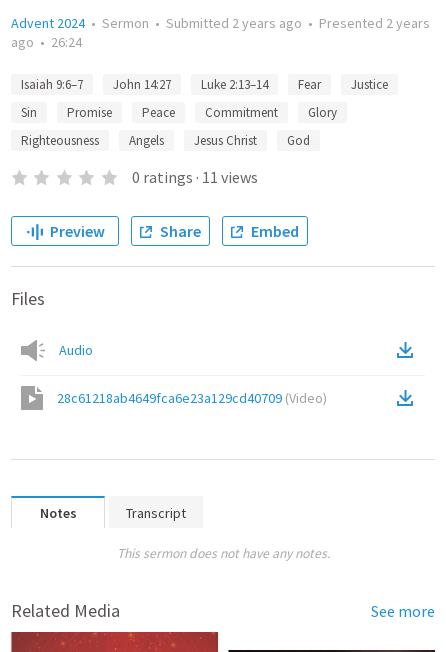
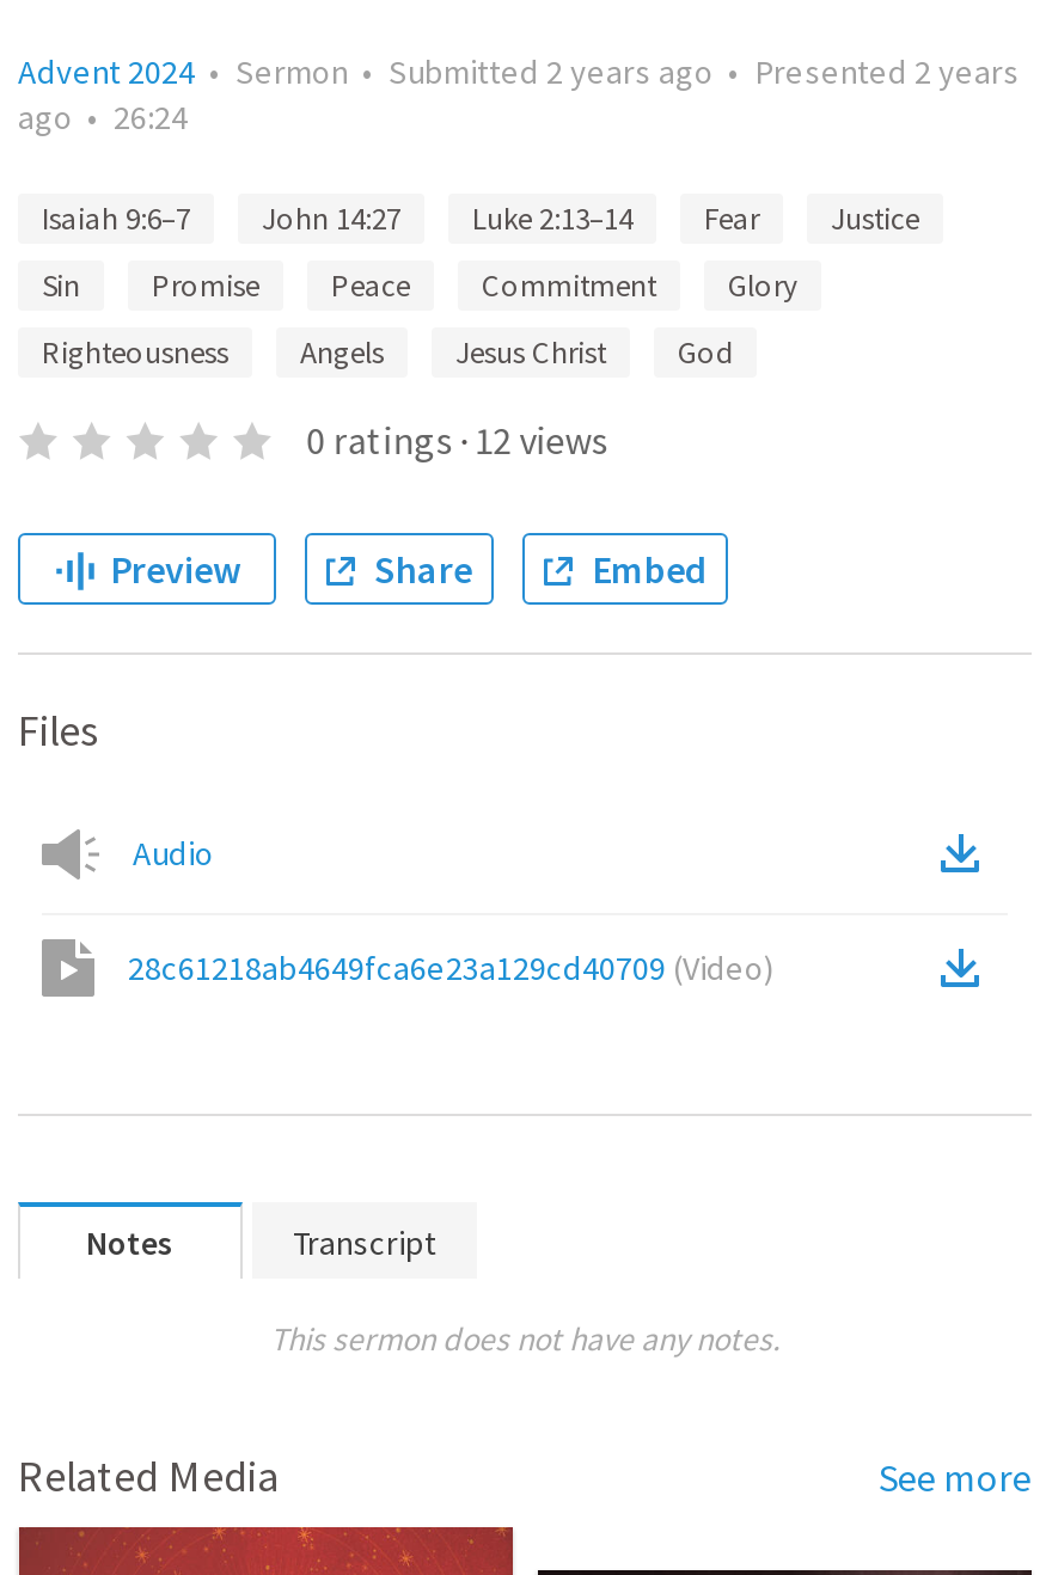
- 0 ratings · 11 views
+ 0 ratings · 12 views
